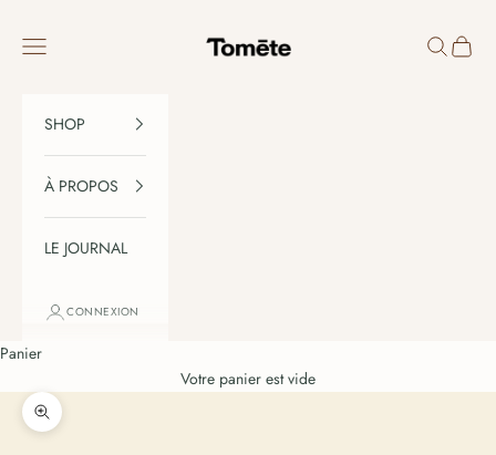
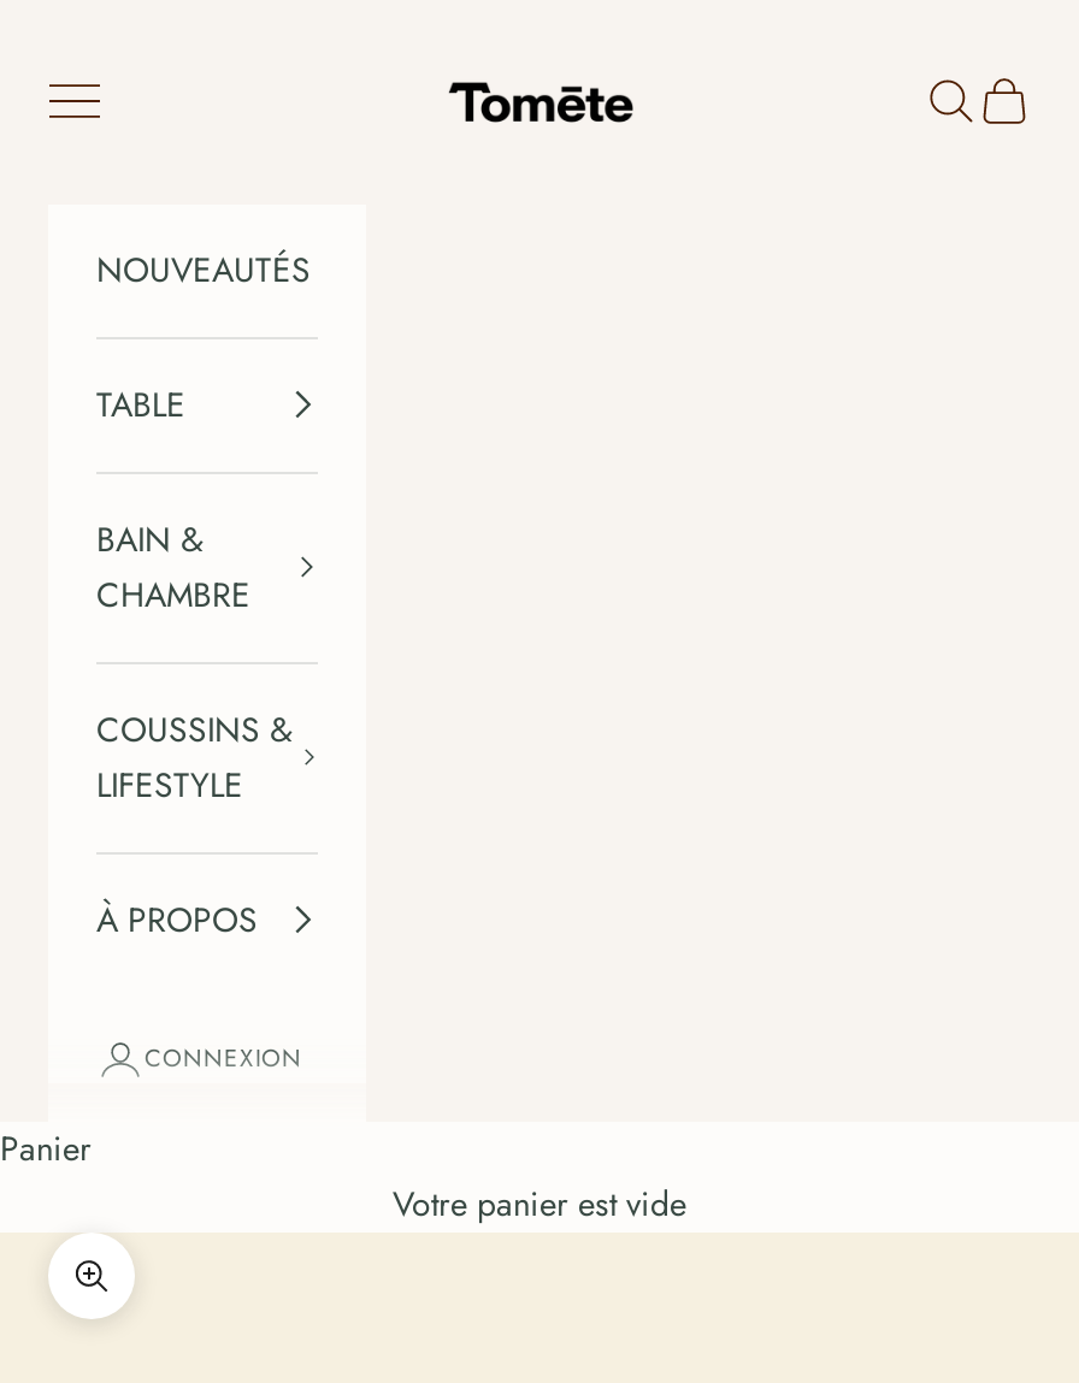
- SHOP
+ NOUVEAUTÉS
+ TABLE
+ BAIN &
+ CHAMBRE
+ COUSSINS &
+ LIFESTYLE

moved down: À PROPOS

- LE JOURNAL
